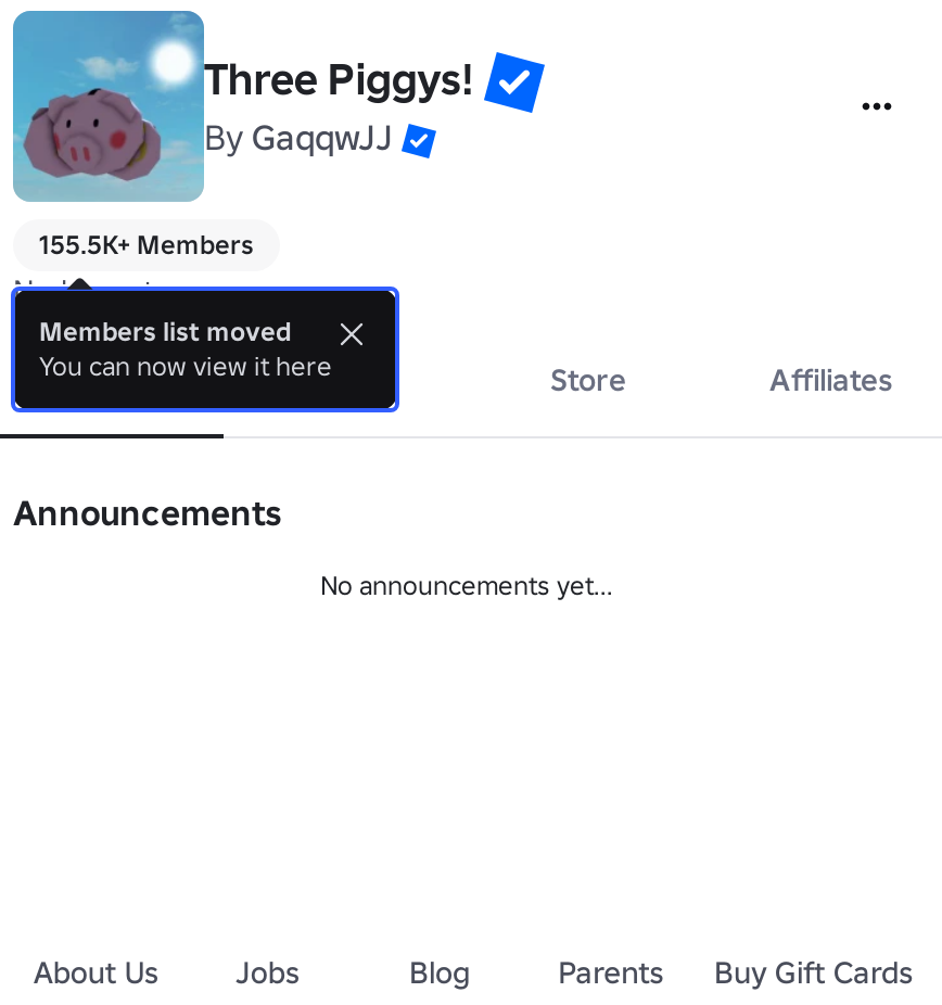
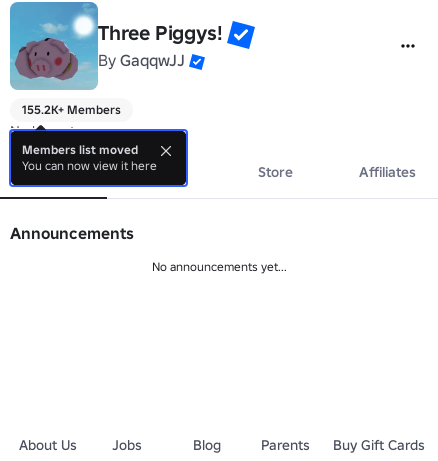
- 155.5K+ Members
+ 155.2K+ Members
